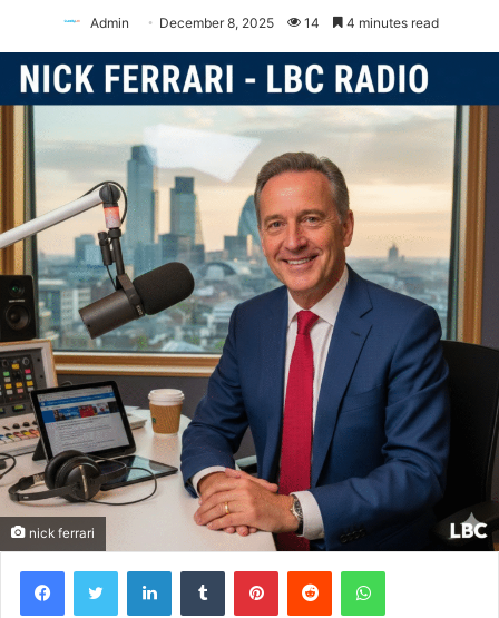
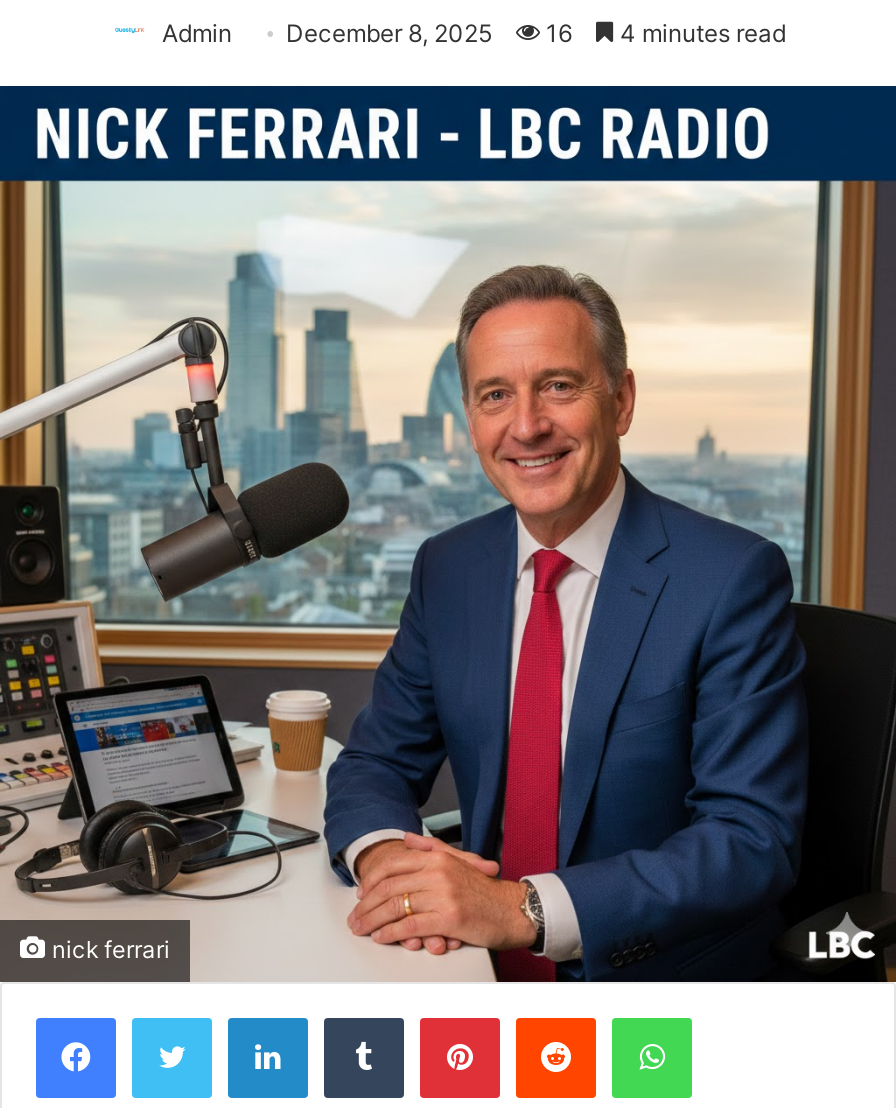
- Admin December 8, 2025 14 4 minutes read
+ Admin December 8, 2025 16 4 minutes read
